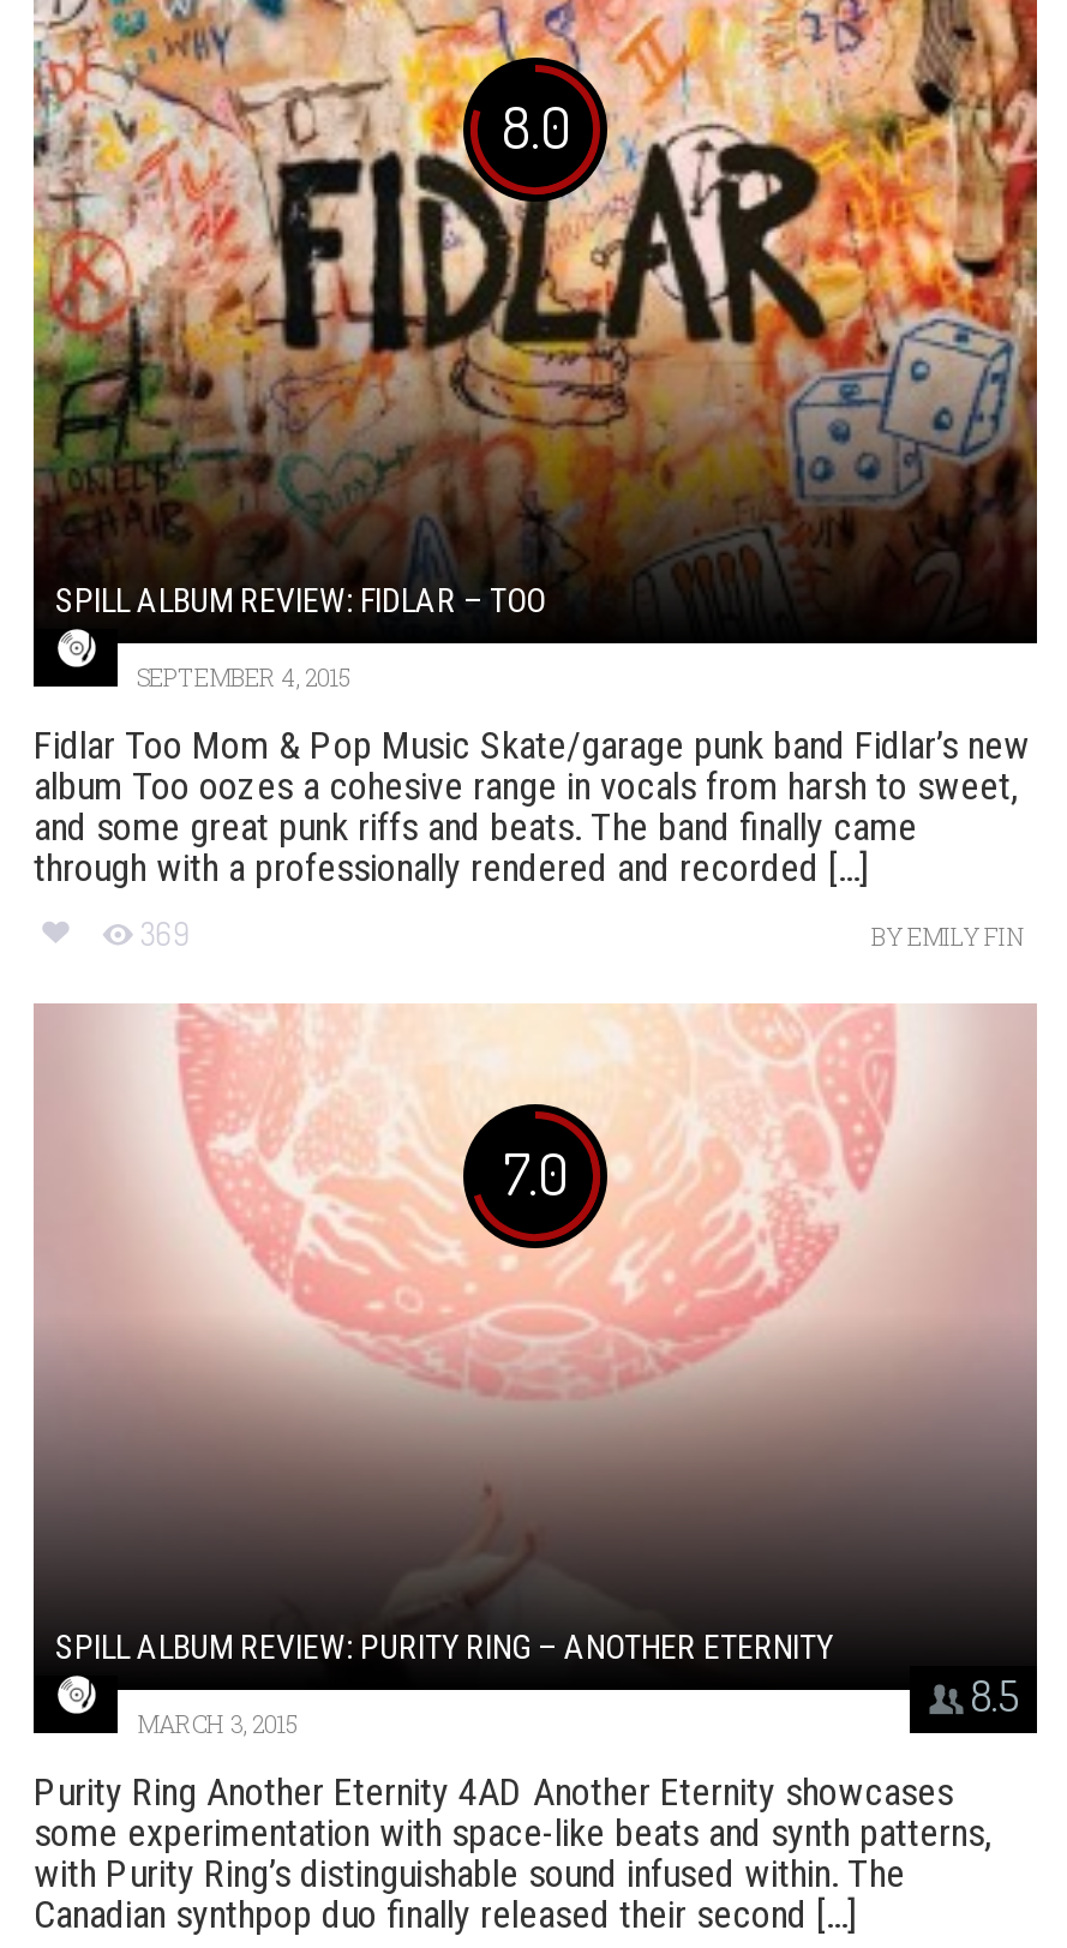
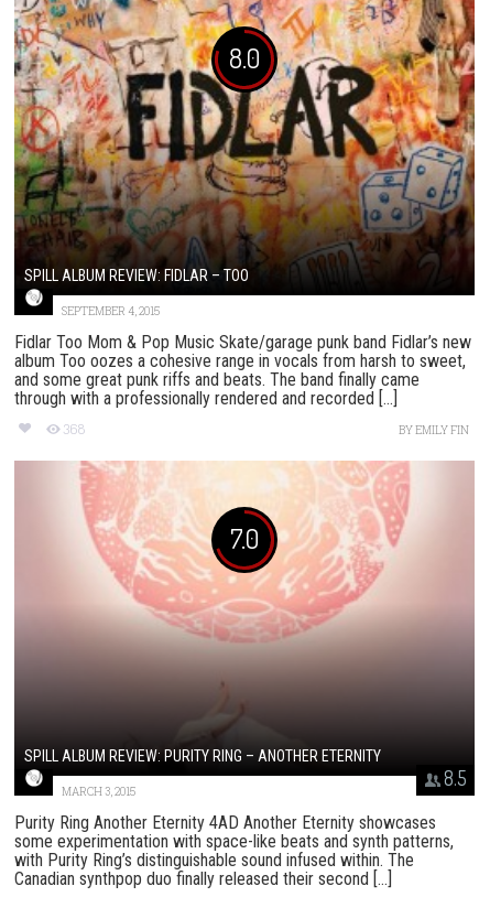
- 369
+ 368
